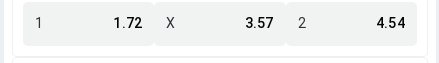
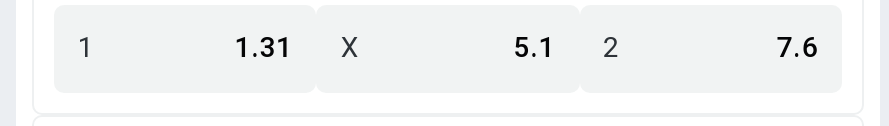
- 1.72 X
+ 1.31 X

- 3.57 2
+ 5.1 2

- 4.54
+ 7.6
